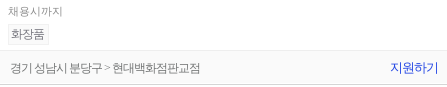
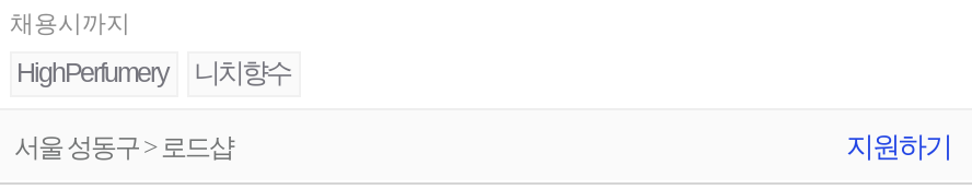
- 화장품
+ HighPerfumery
+ 니치향수

- 경기 성남시 분당구 > 현대백화점판교점
+ 서울 성동구 > 로드샵
